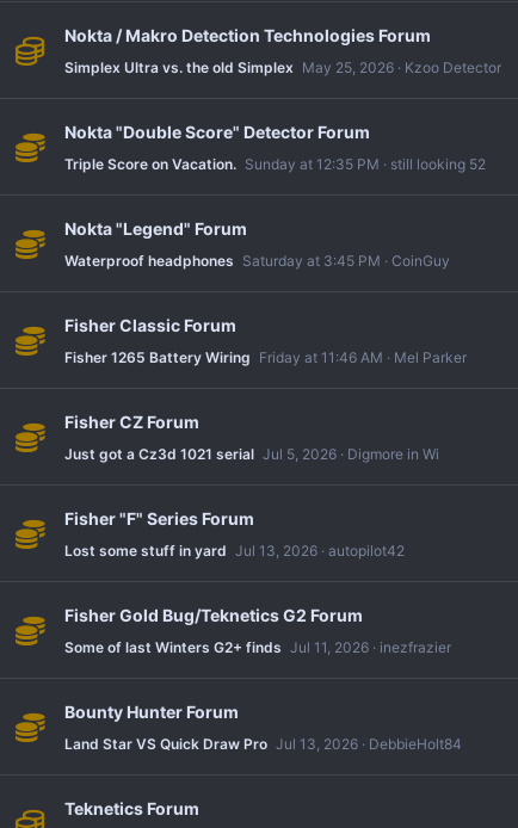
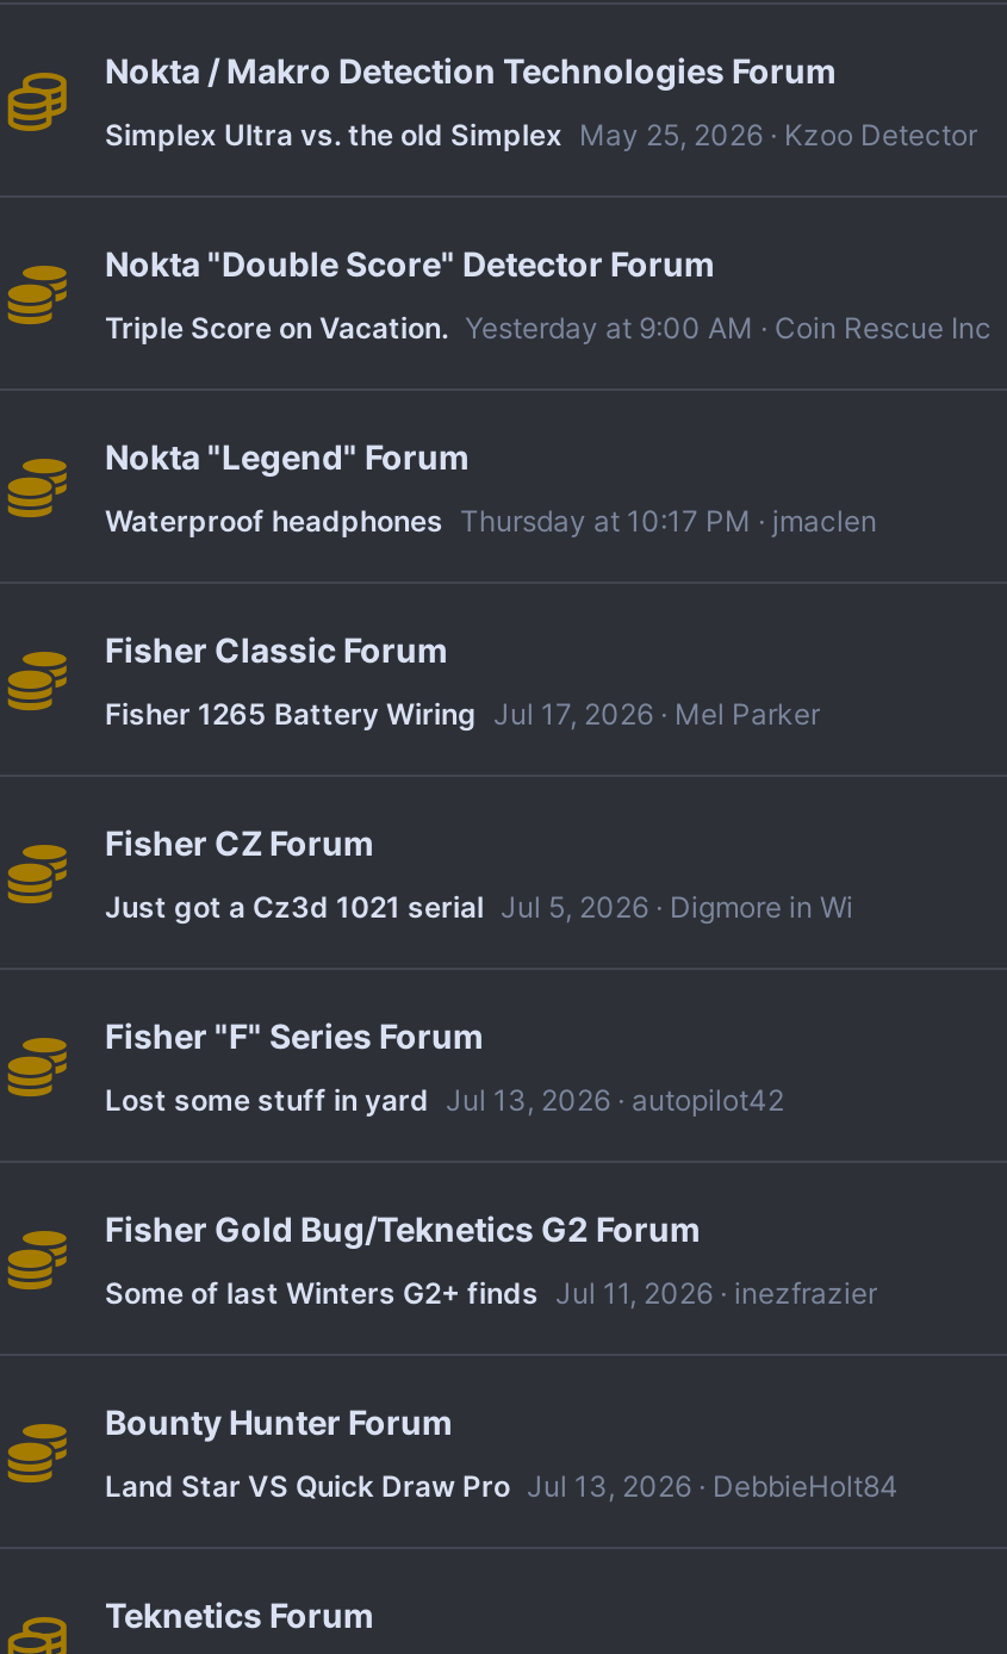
- Triple Score on Vacation. Sunday at 12:35 PM still looking 52
+ Triple Score on Vacation. Yesterday at 9:00 AM Coin Rescue Inc

- Waterproof headphones Saturday at 3:45 PM CoinGuy
+ Waterproof headphones Thursday at 10:17 PM jmaclen

- Fisher 1265 Battery Wiring Friday at 11:46 AM Mel Parker
+ Fisher 1265 Battery Wiring Jul 17, 2026 Mel Parker
